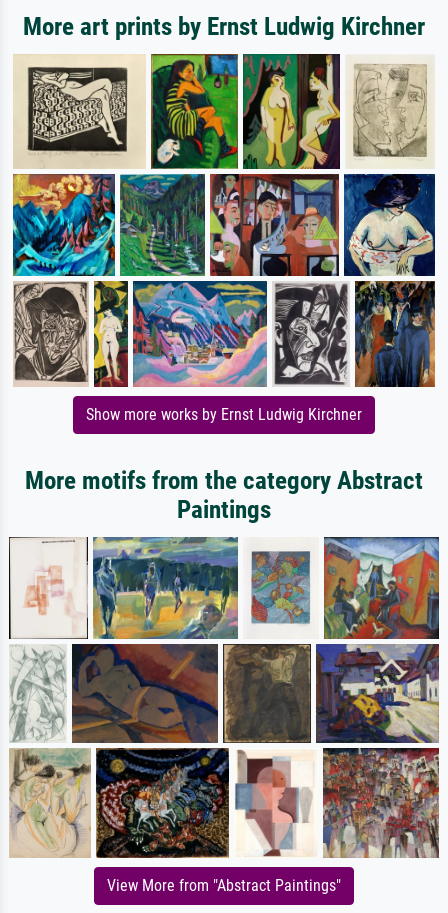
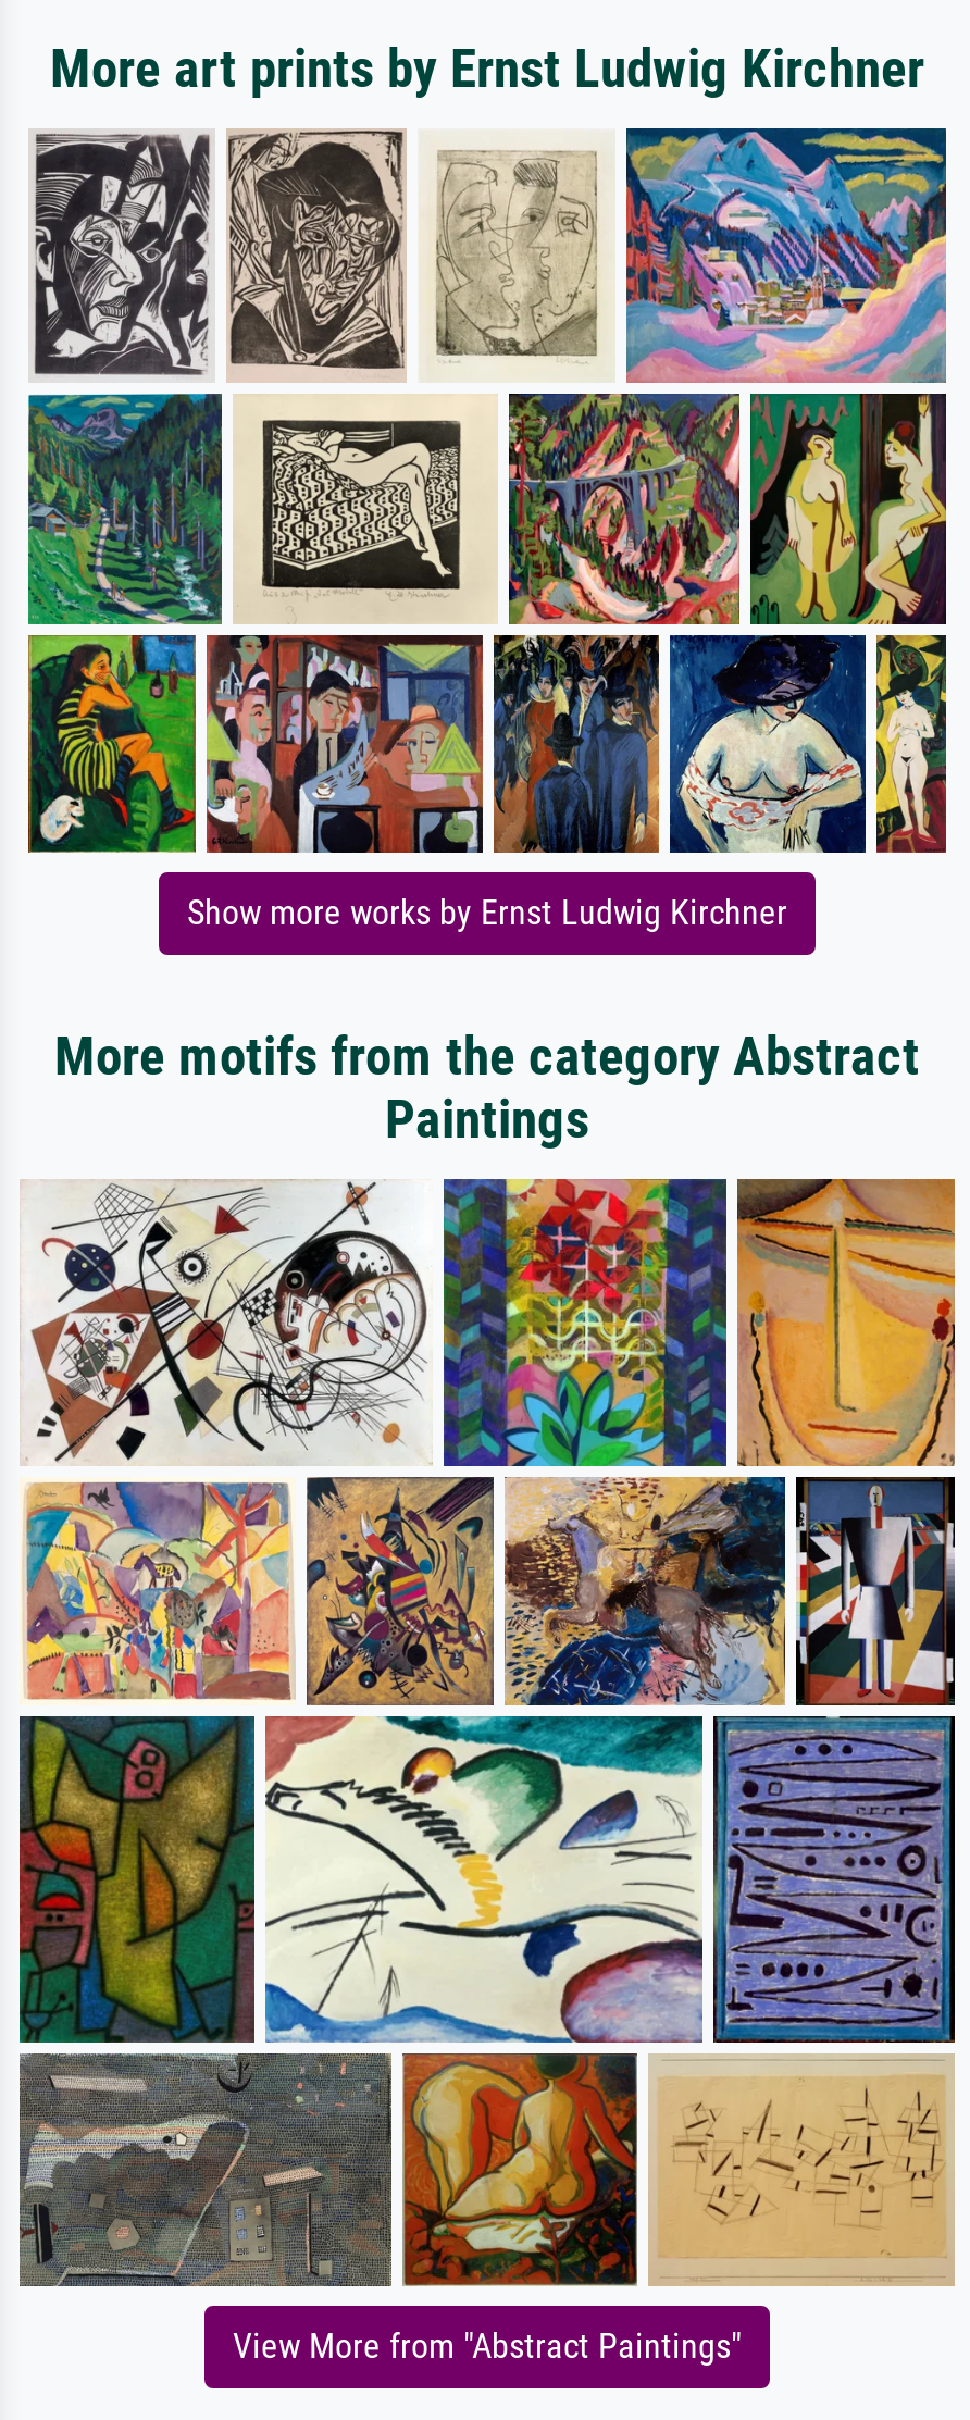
- [image]
+ [image]

- [image]
+ [image]
